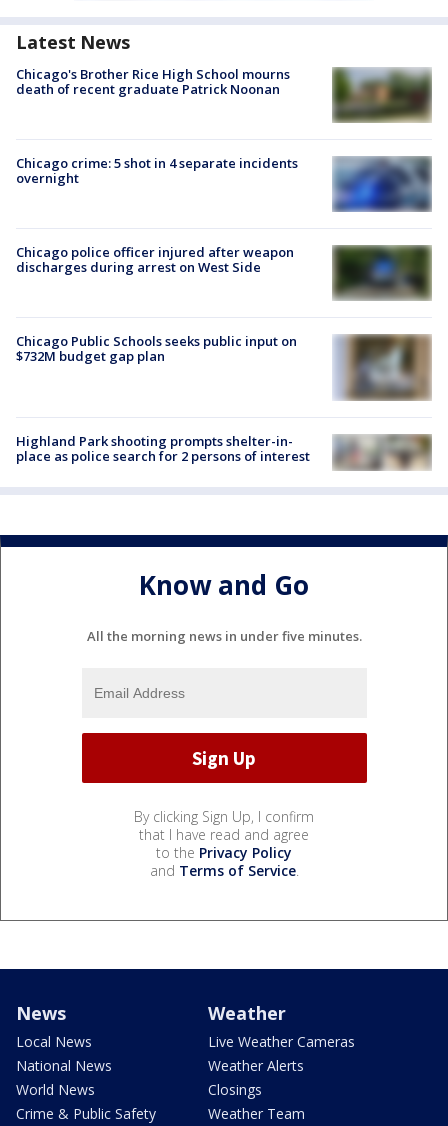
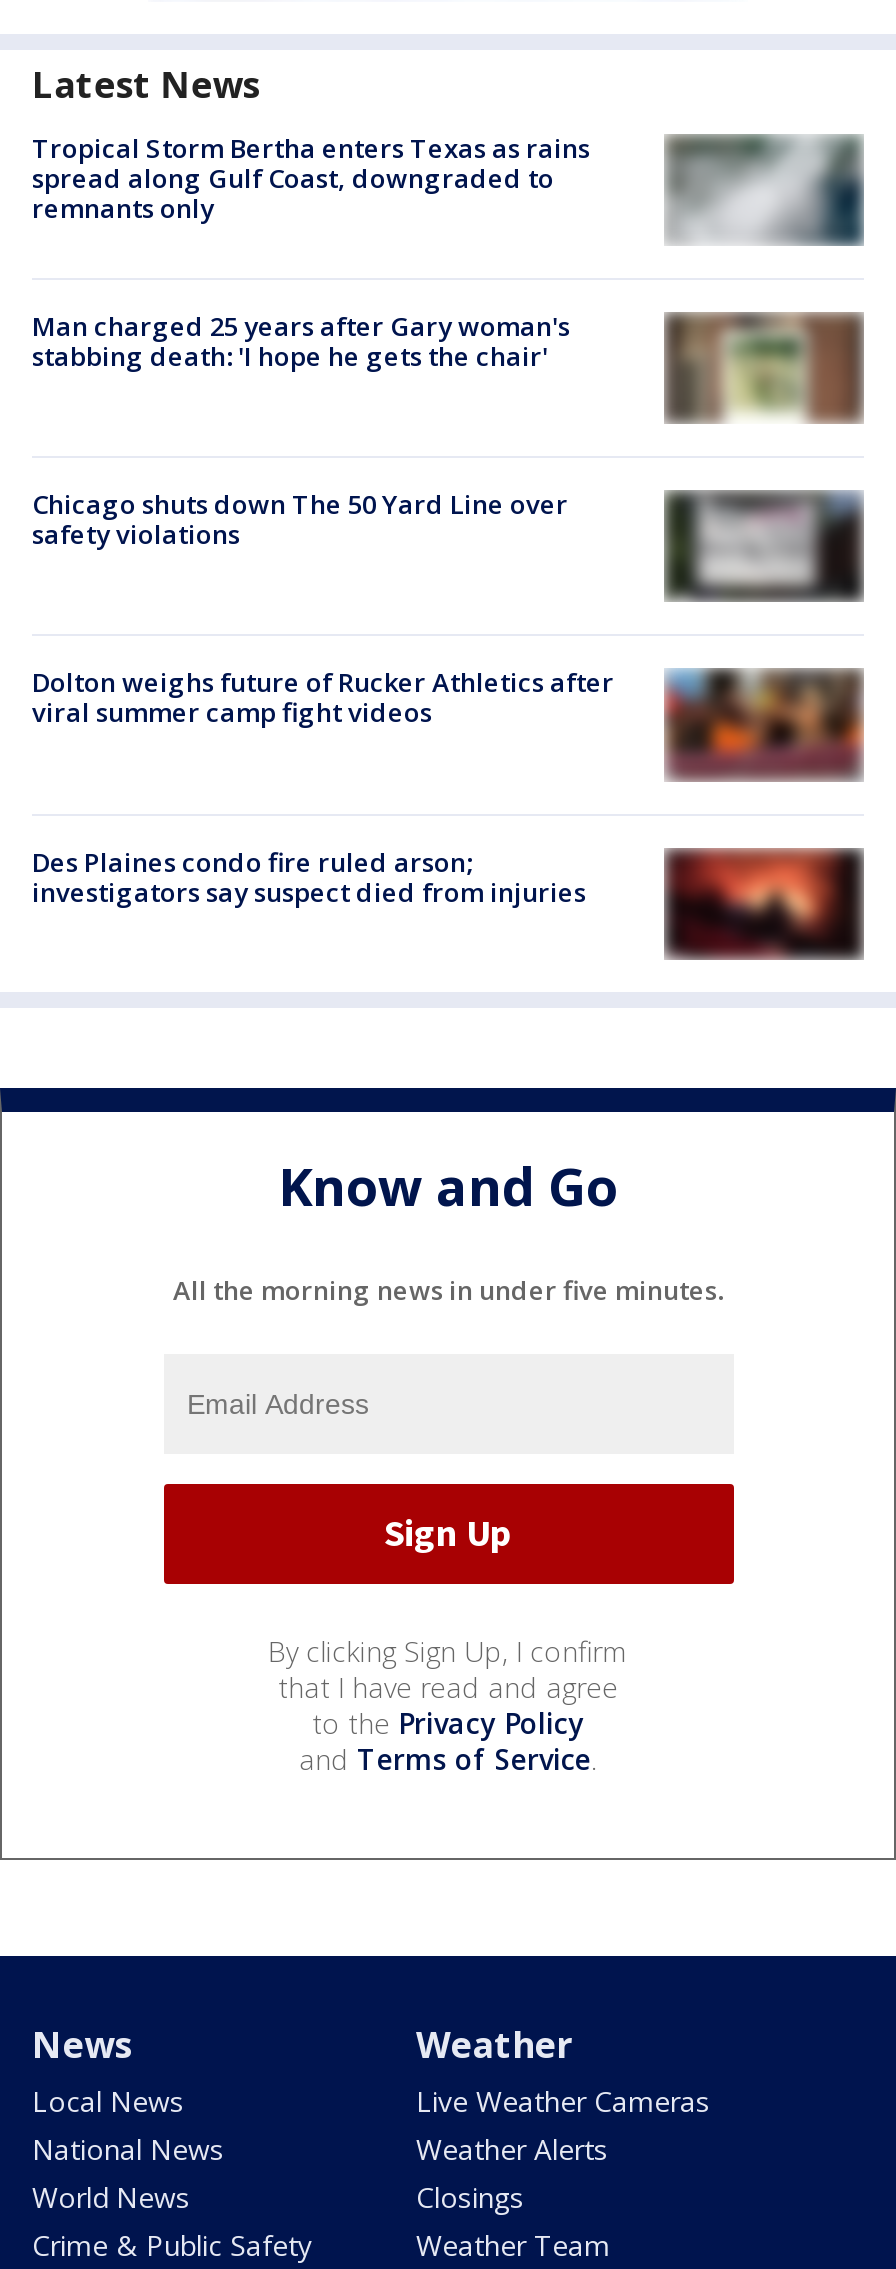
- Chicago's Brother Rice High School mourns
- death of recent graduate Patrick Noonan
+ Tropical Storm Bertha enters Texas as rains
+ spread along Gulf Coast, downgraded to
+ remnants only

- [image]
+ [image]

- Chicago crime: 5 shot in 4 separate incidents
- overnight
+ Man charged 25 years after Gary woman's
+ stabbing death: 'I hope he gets the chair'

- [image]
+ [image]

- Chicago police officer injured after weapon
- discharges during arrest on West Side
+ Chicago shuts down The 50 Yard Line over
+ safety violations

- [image]
+ [image]

- [image]
- Chicago Public Schools seeks public input on
- $732M budget gap plan
+ [image]
+ Dolton weighs future of Rucker Athletics after
+ viral summer camp fight videos

- [image]
- Highland Park shooting prompts shelter-in-
- place as police search for 2 persons of interest
+ [image]
+ Des Plaines condo fire ruled arson;
+ investigators say suspect died from injuries
